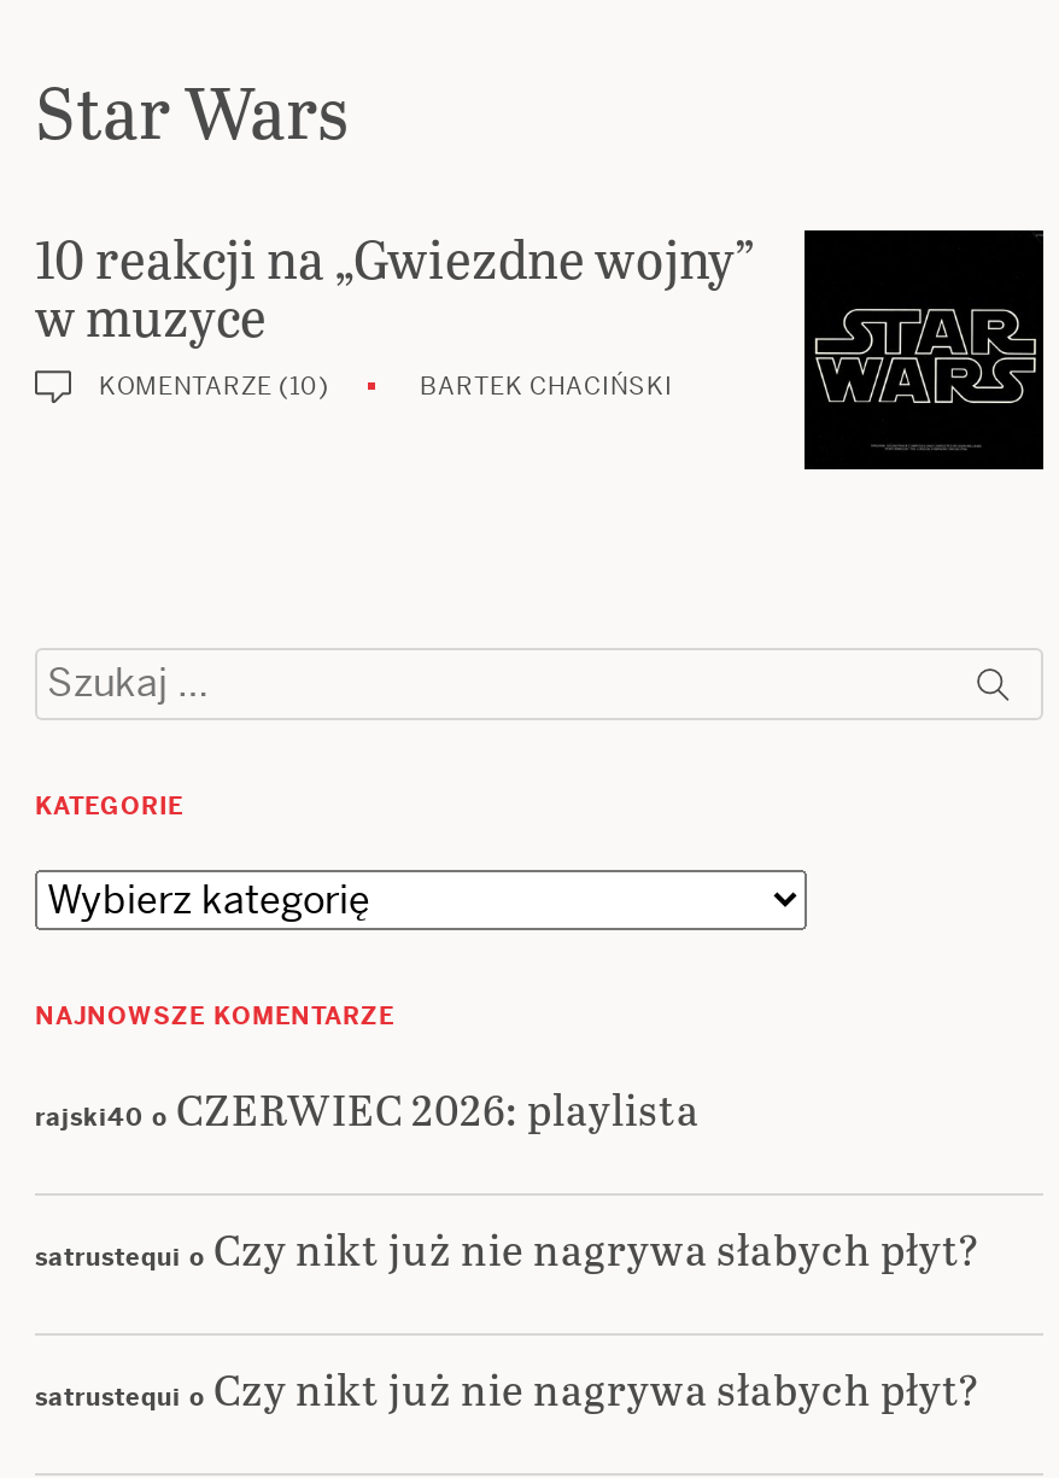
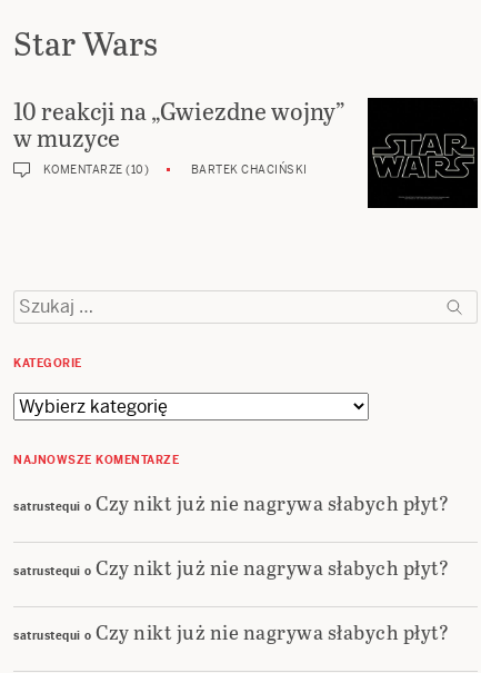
- rajski40 o CZERWIEC 2026: playlista
+ satrustequi o Czy nikt już nie nagrywa słabych płyt?
